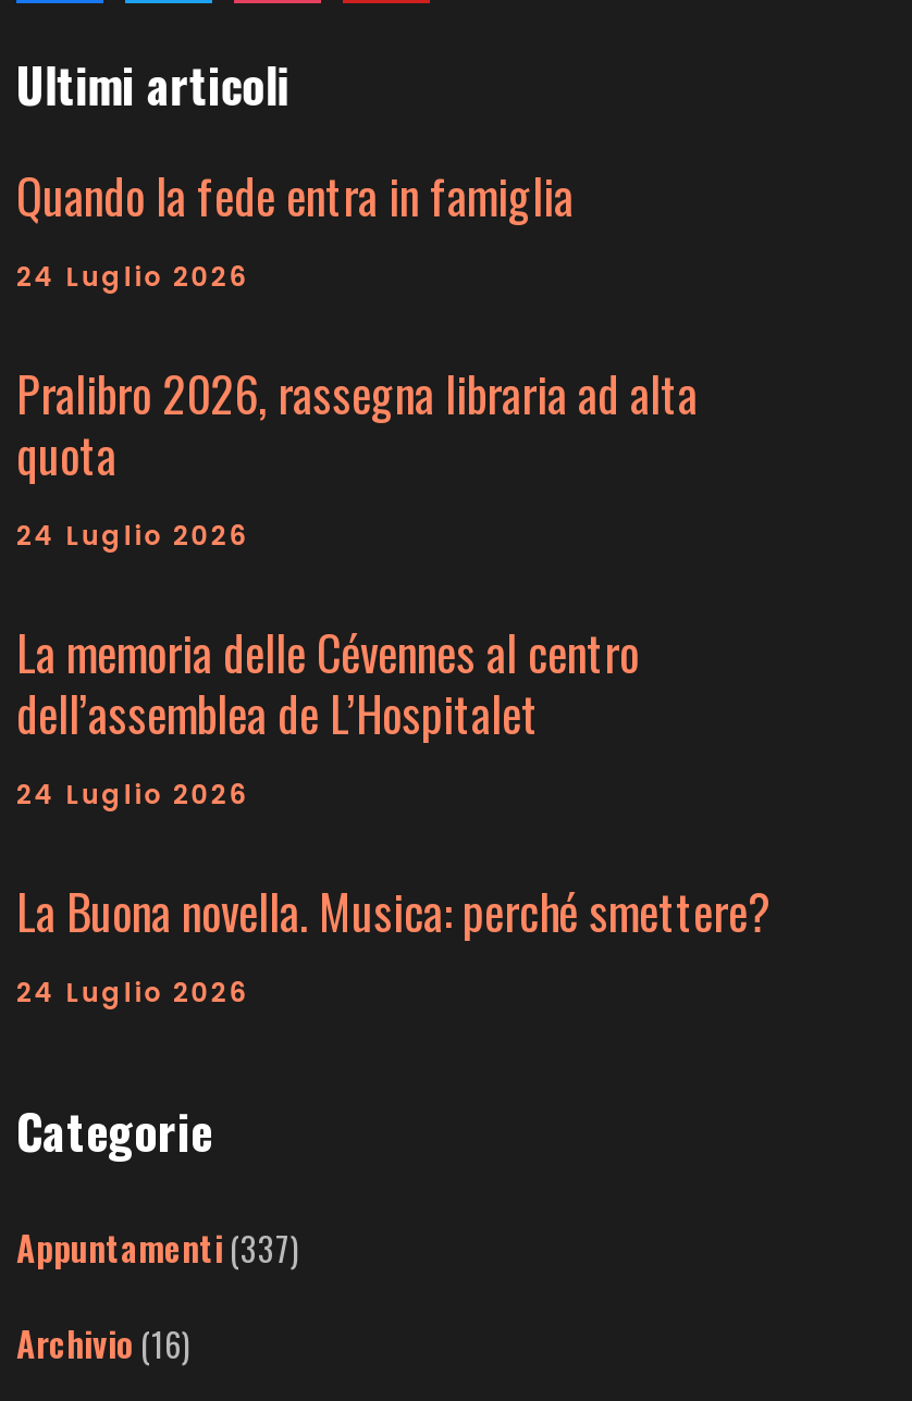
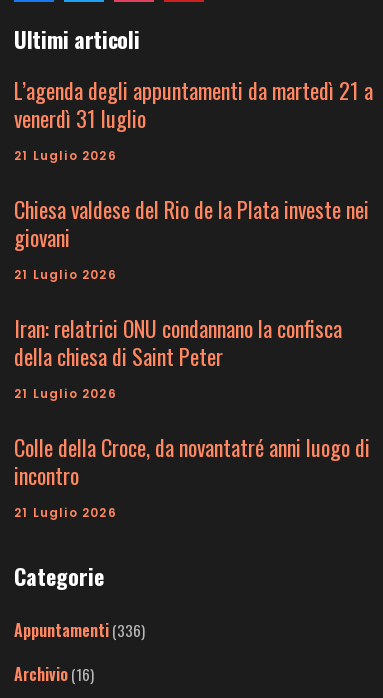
- Quando la fede entra in famiglia
- 24 Luglio 2026
+ L’agenda degli appuntamenti da martedì 21 a
+ venerdì 31 luglio
+ 21 Luglio 2026

- Pralibro 2026, rassegna libraria ad alta
- quota
- 24 Luglio 2026
+ Chiesa valdese del Rio de la Plata investe nei
+ giovani
+ 21 Luglio 2026

- La memoria delle Cévennes al centro
- dell’assemblea de L’Hospitalet
- 24 Luglio 2026
+ Iran: relatrici ONU condannano la confisca
+ della chiesa di Saint Peter
+ 21 Luglio 2026

- La Buona novella. Musica: perché smettere?
- 24 Luglio 2026
+ Colle della Croce, da novantatré anni luogo di
+ incontro
+ 21 Luglio 2026

- Appuntamenti (337)
+ Appuntamenti (336)
